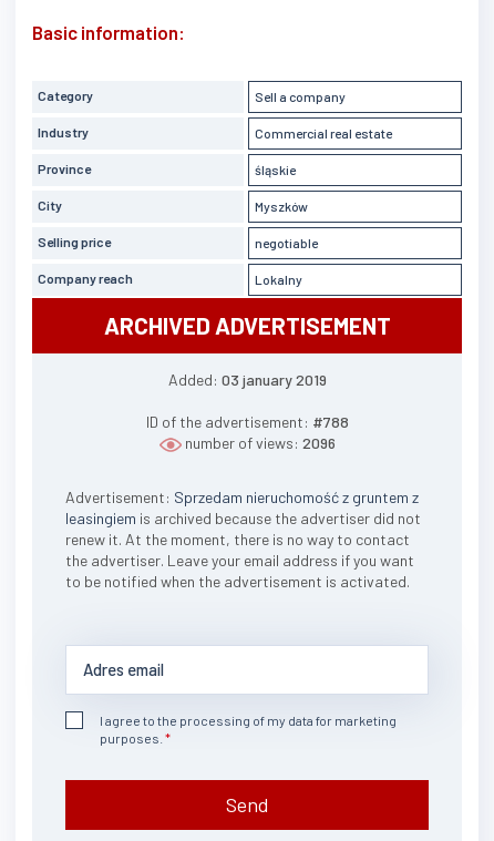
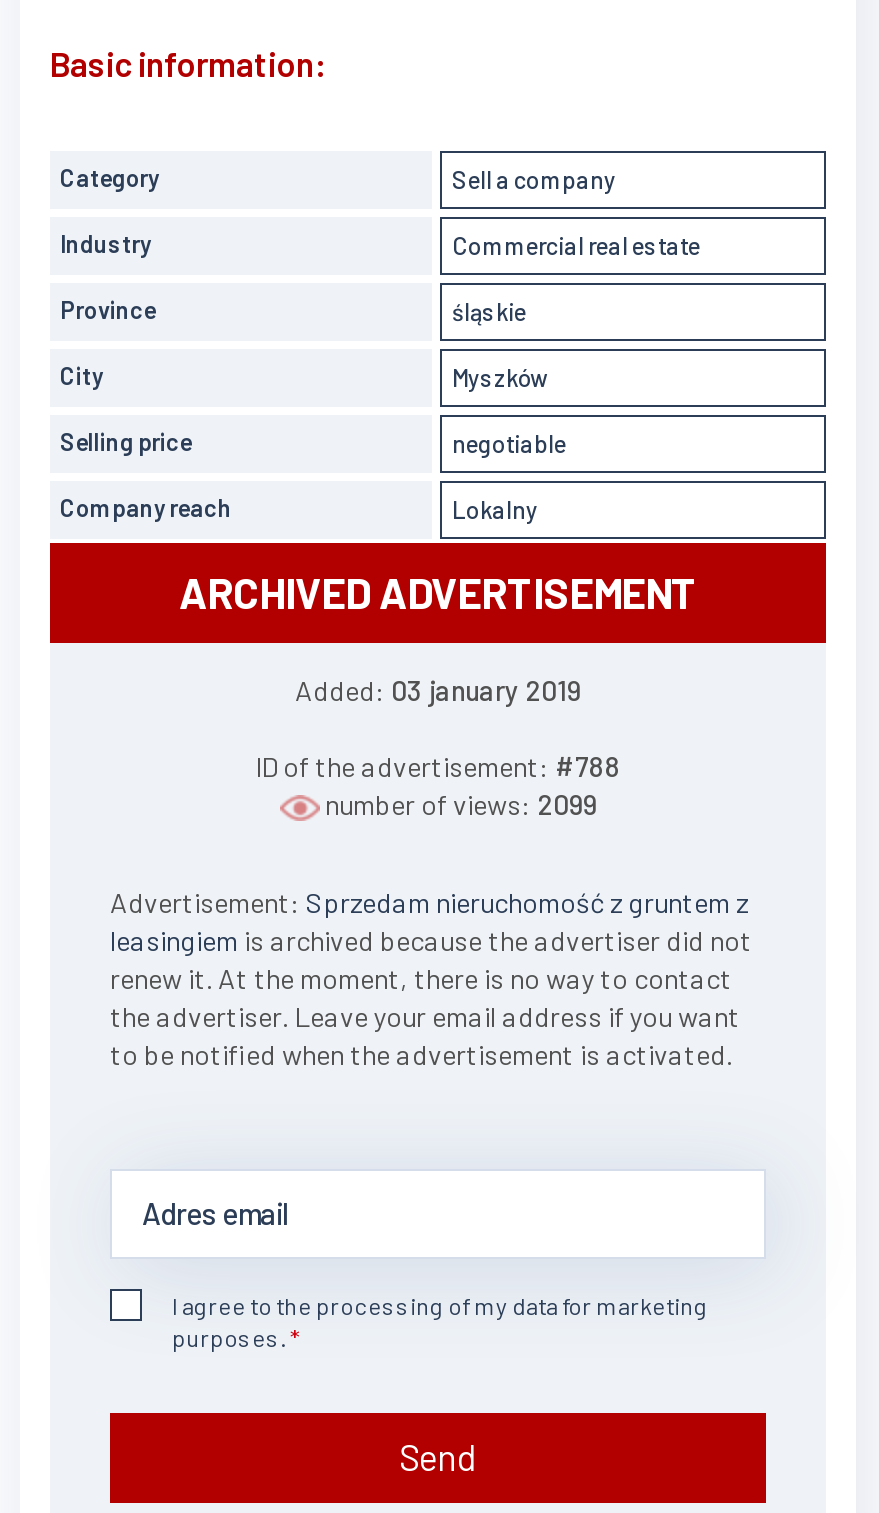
- number of views: 2096
+ number of views: 2099
